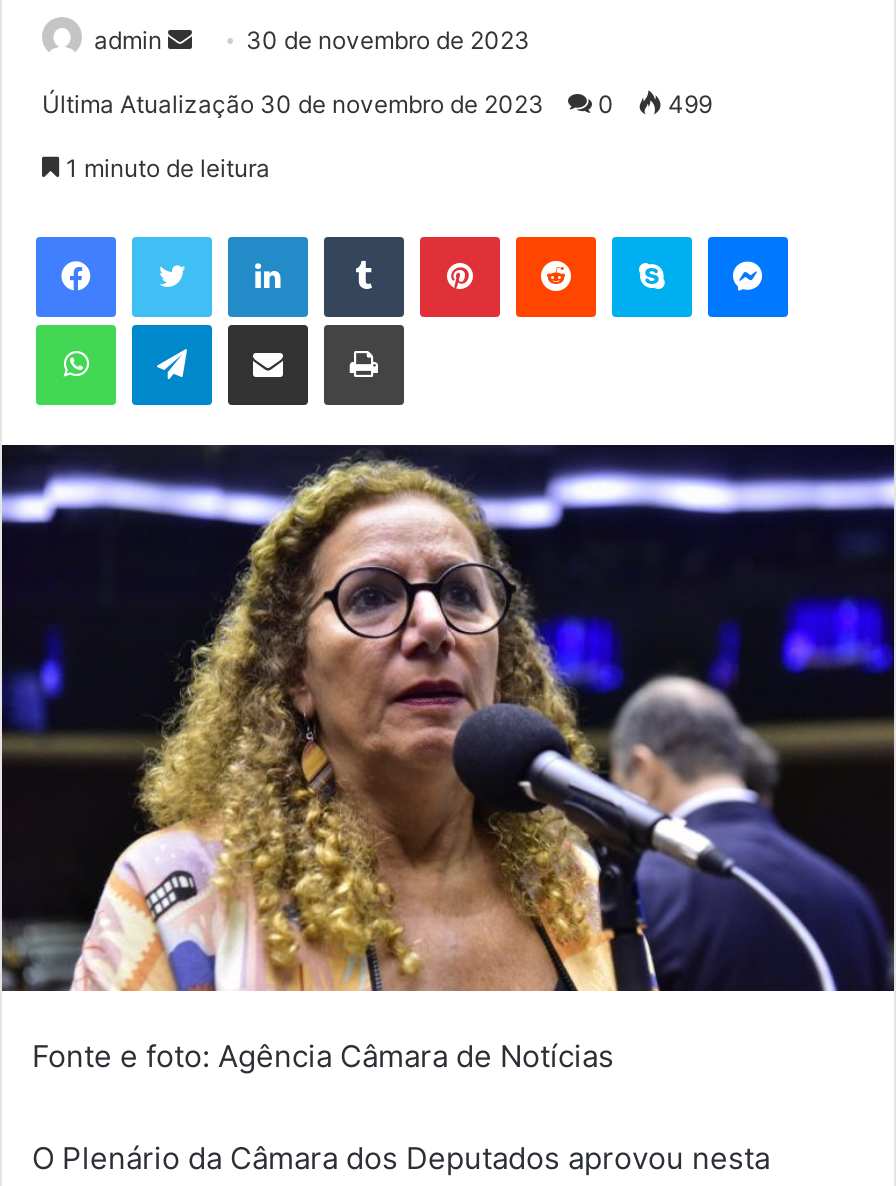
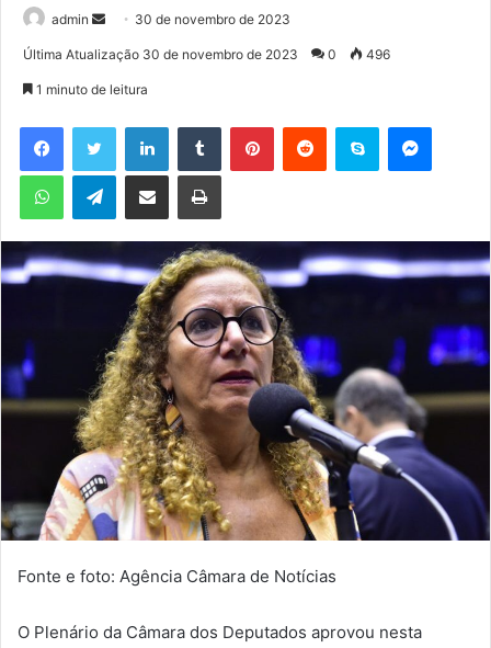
- Última Atualização 30 de novembro de 2023 0 499
+ Última Atualização 30 de novembro de 2023 0 496
